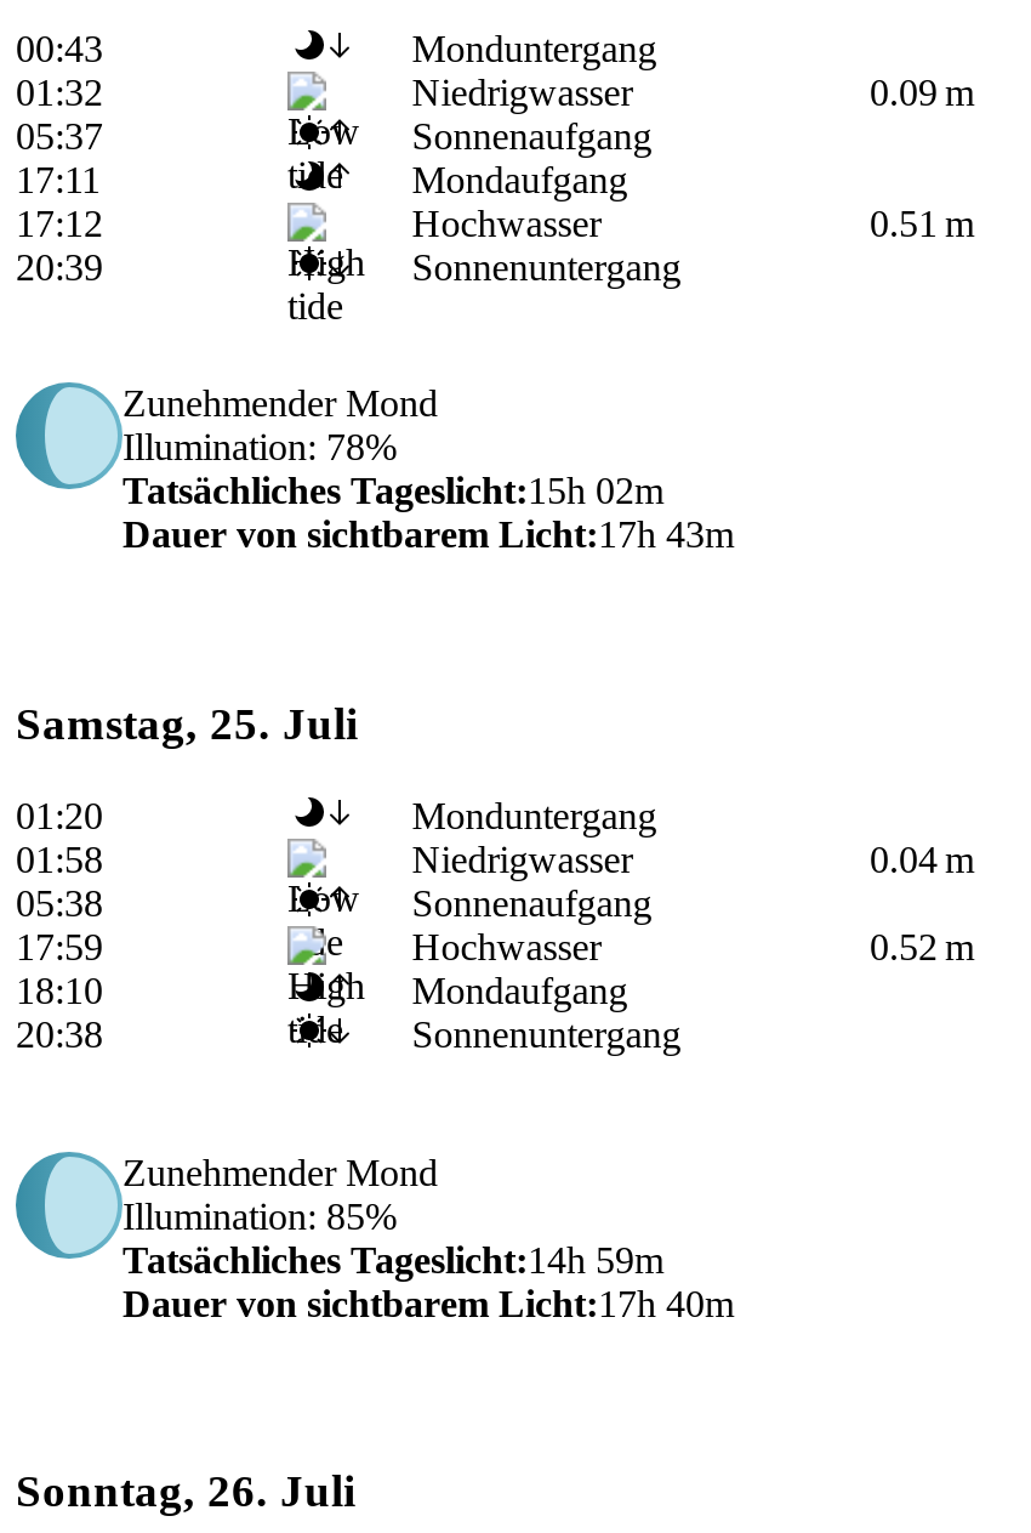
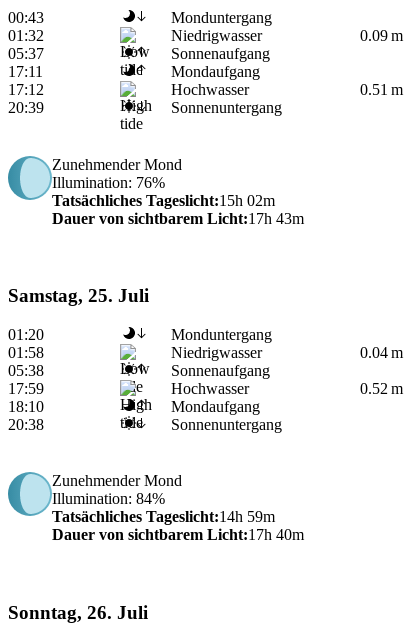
- Illumination: 78%
+ Illumination: 76%

- Illumination: 85%
+ Illumination: 84%
